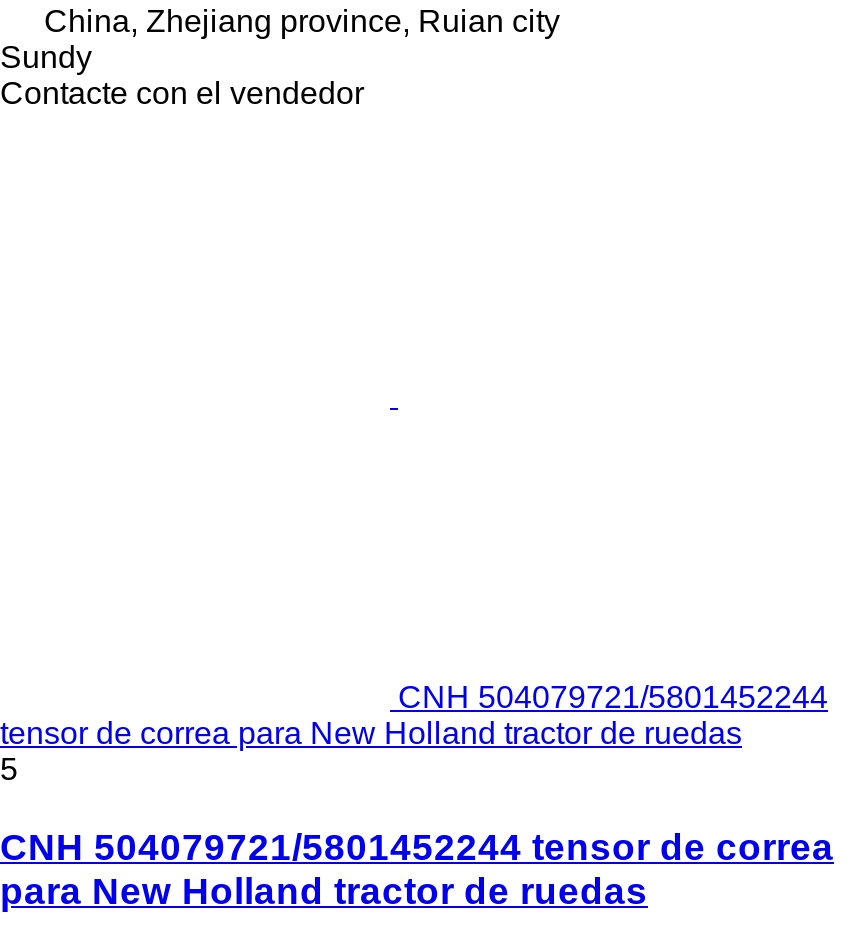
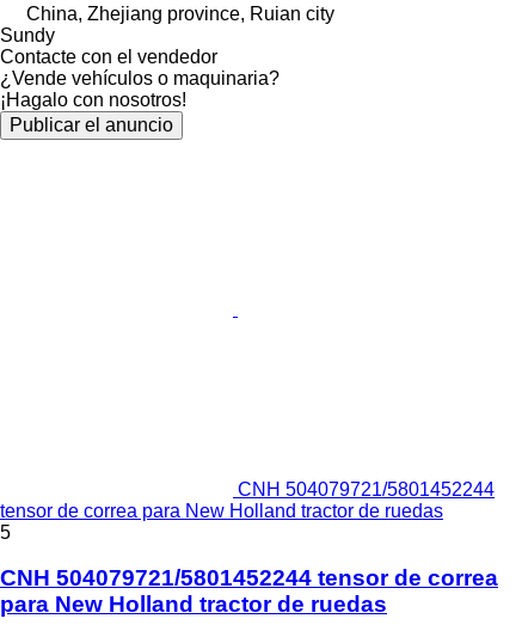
+ ¿Vende vehículos o maquinaria?
+ ¡Hagalo con nosotros!
+ Publicar el anuncio
